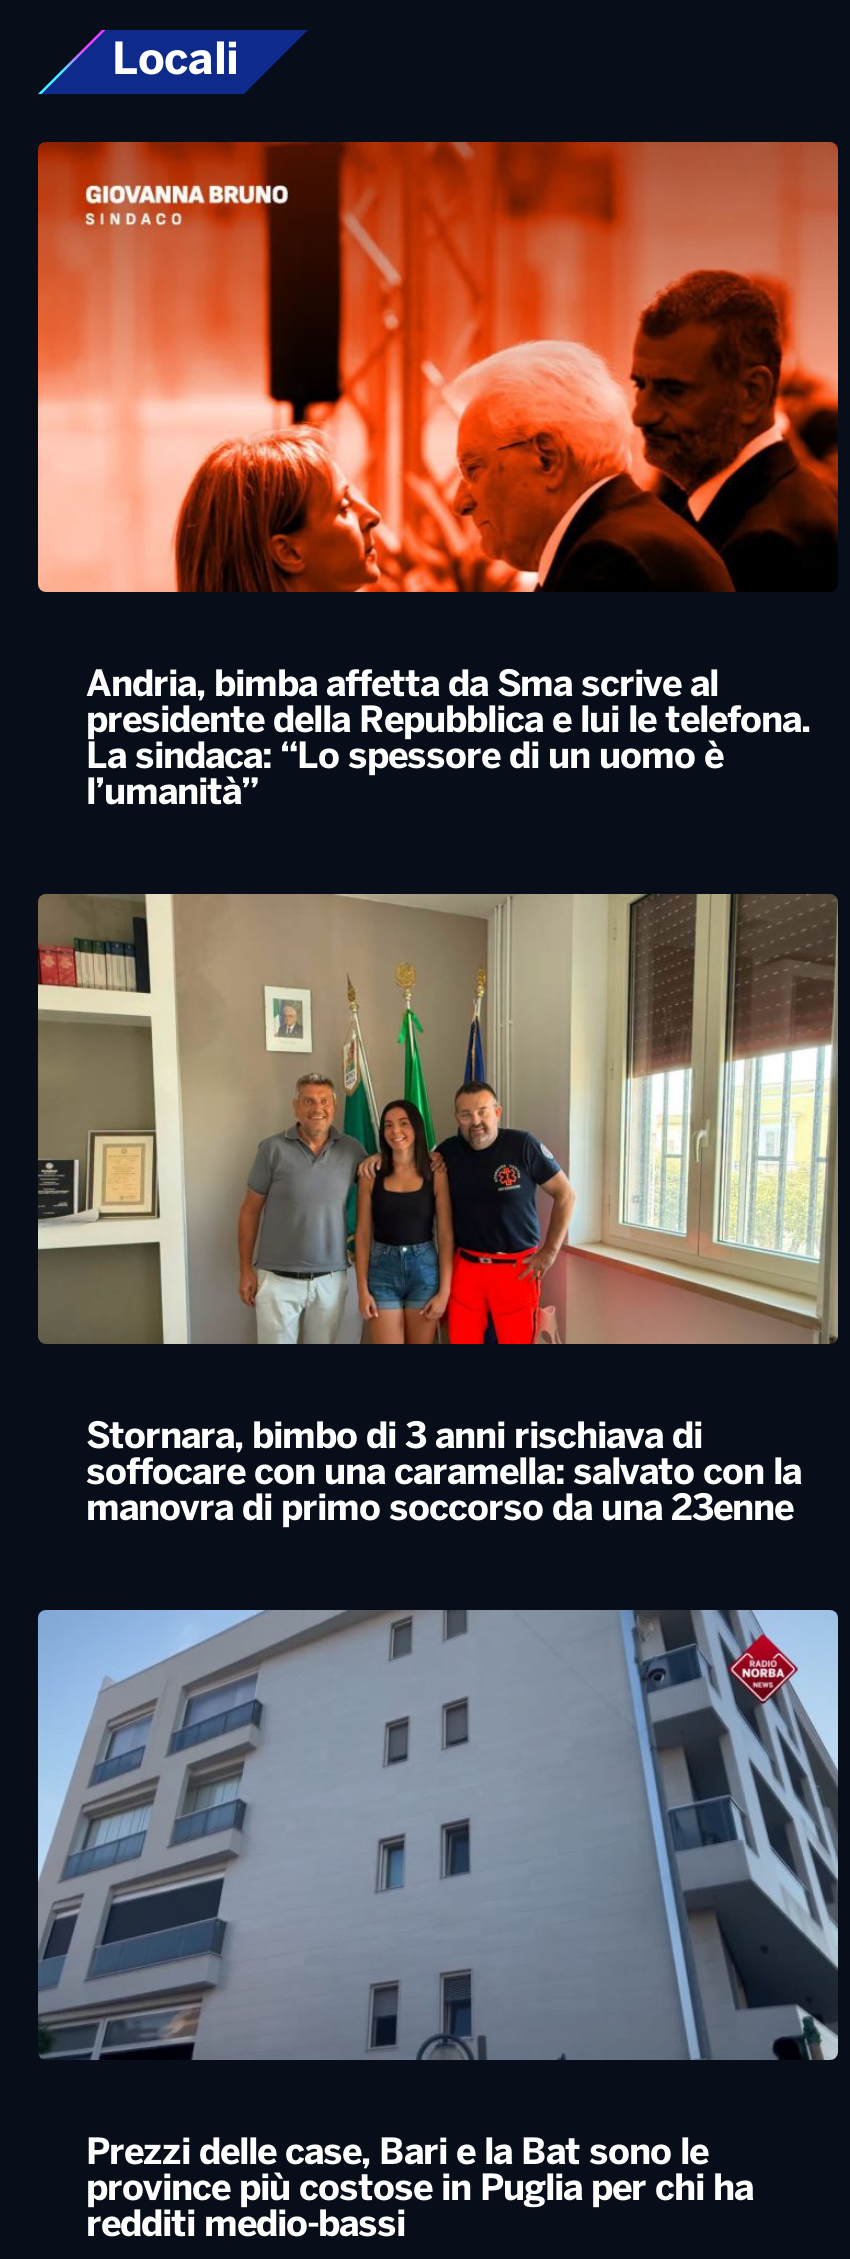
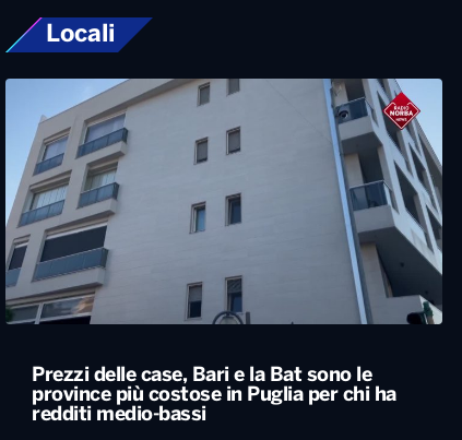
- [image]
- Andria, bimba affetta da Sma scrive al
- presidente della Repubblica e lui le telefona.
- La sindaca: “Lo spessore di un uomo è
- l’umanità”

- [image]
- Stornara, bimbo di 3 anni rischiava di
- soffocare con una caramella: salvato con la
- manovra di primo soccorso da una 23enne
